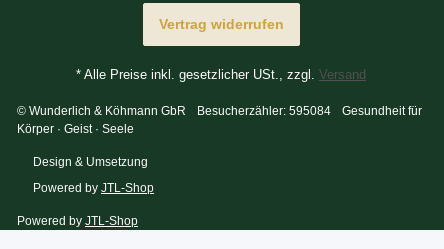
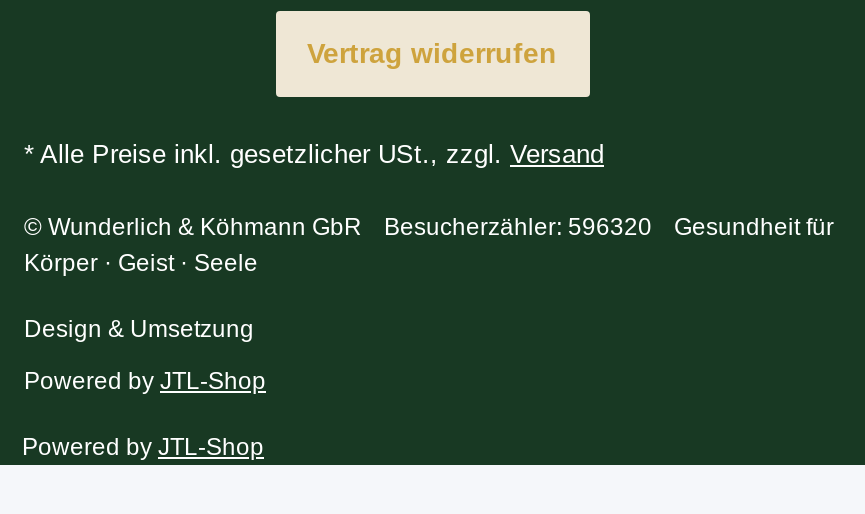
- © Wunderlich & Köhmann GbR Besucherzähler: 595084 Gesundheit für
+ © Wunderlich & Köhmann GbR Besucherzähler: 596320 Gesundheit für
